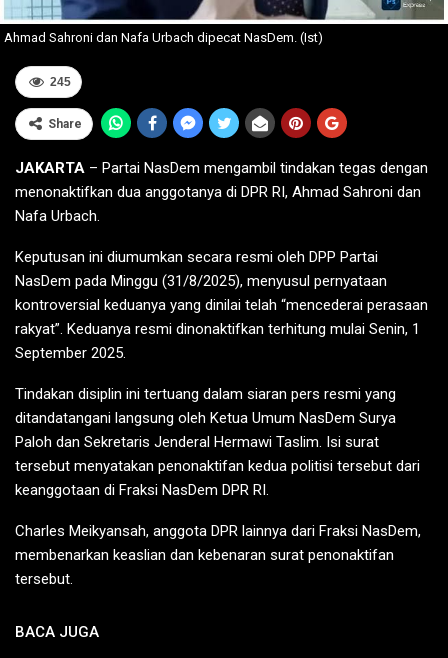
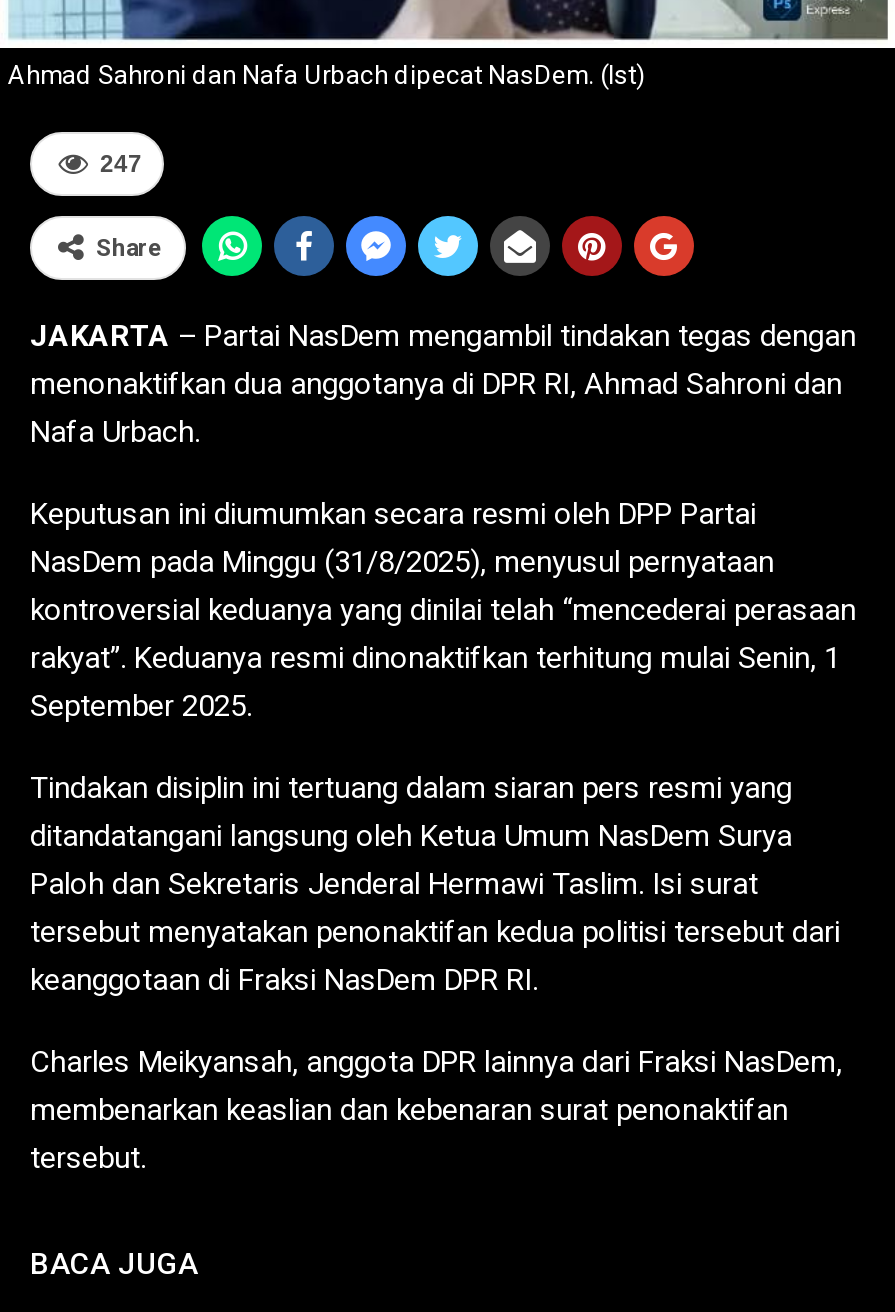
- 245
+ 247
